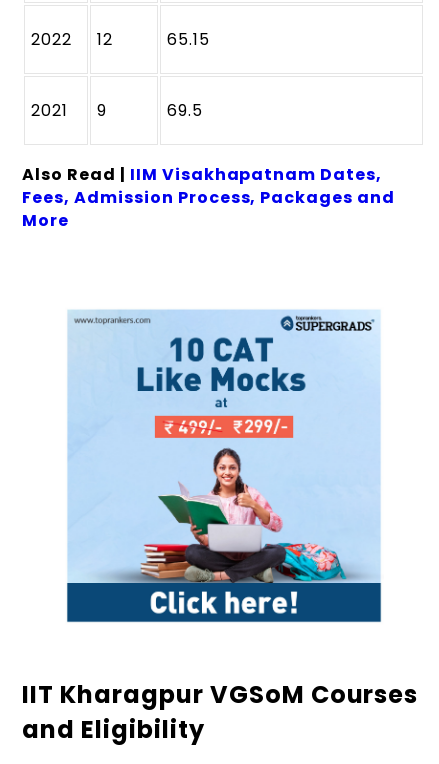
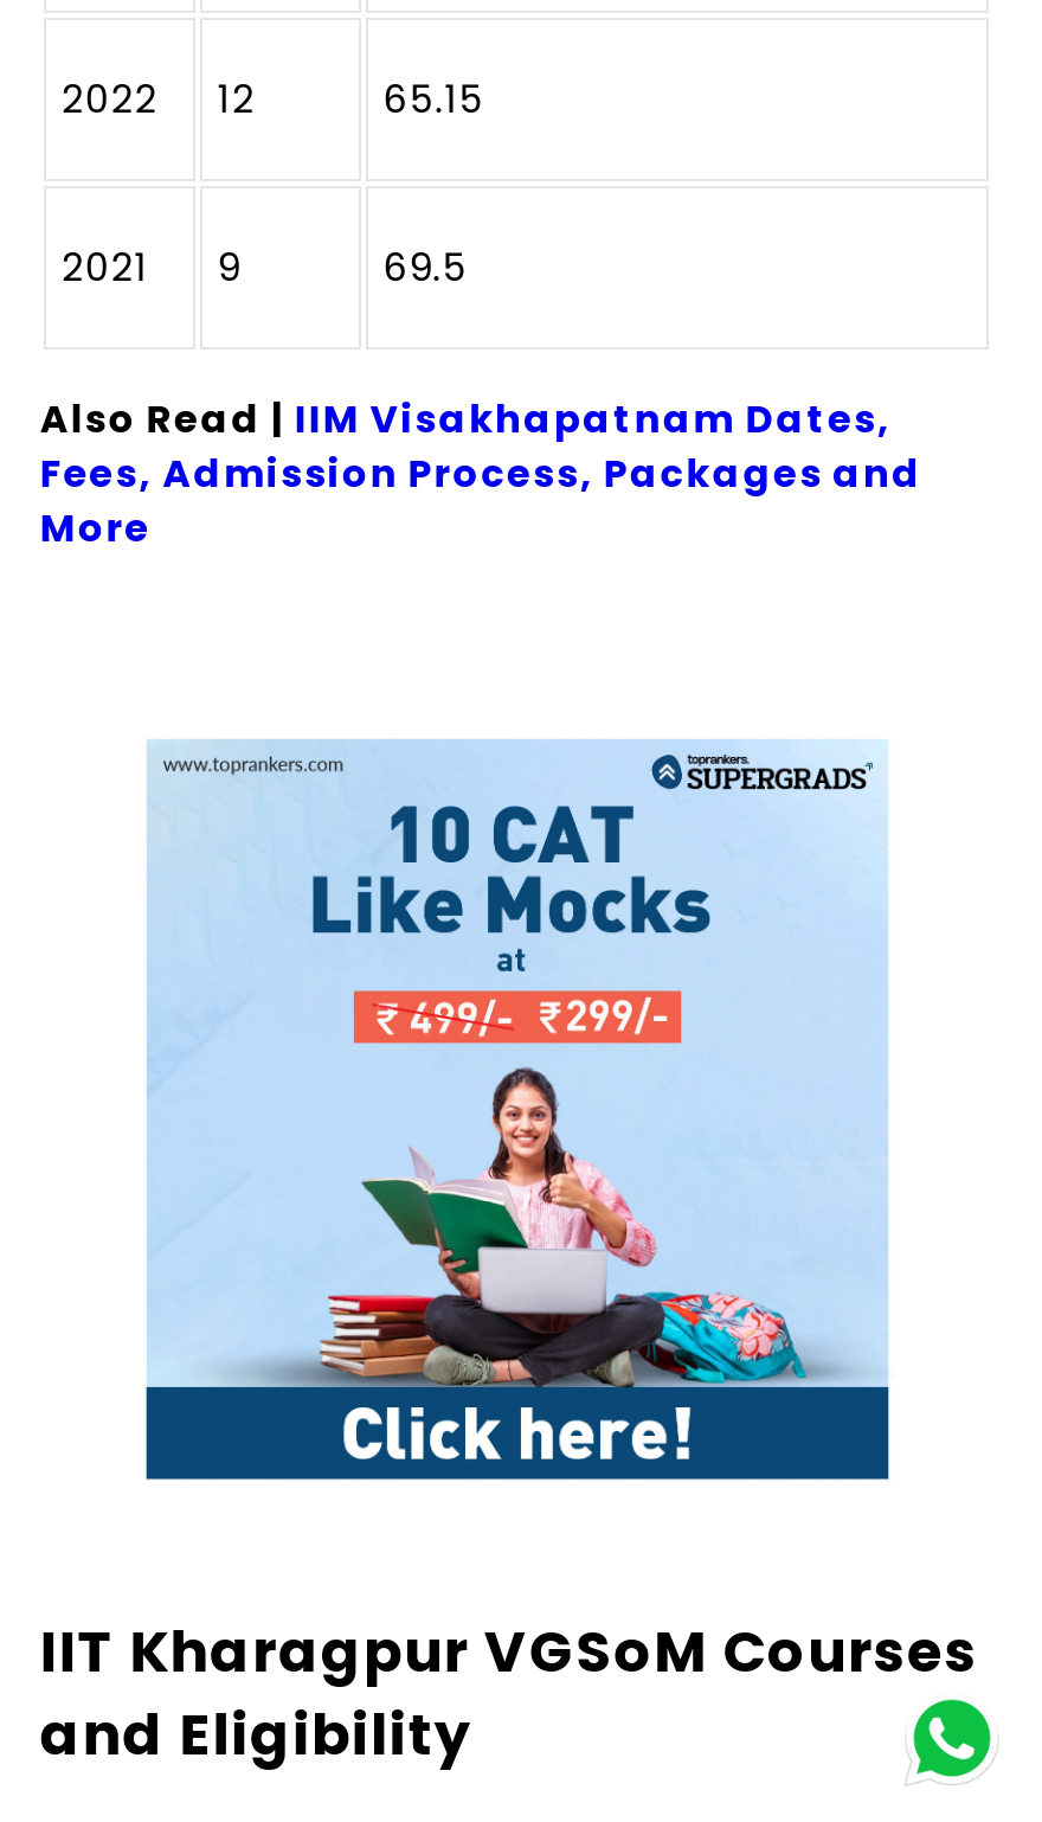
+ [image]
